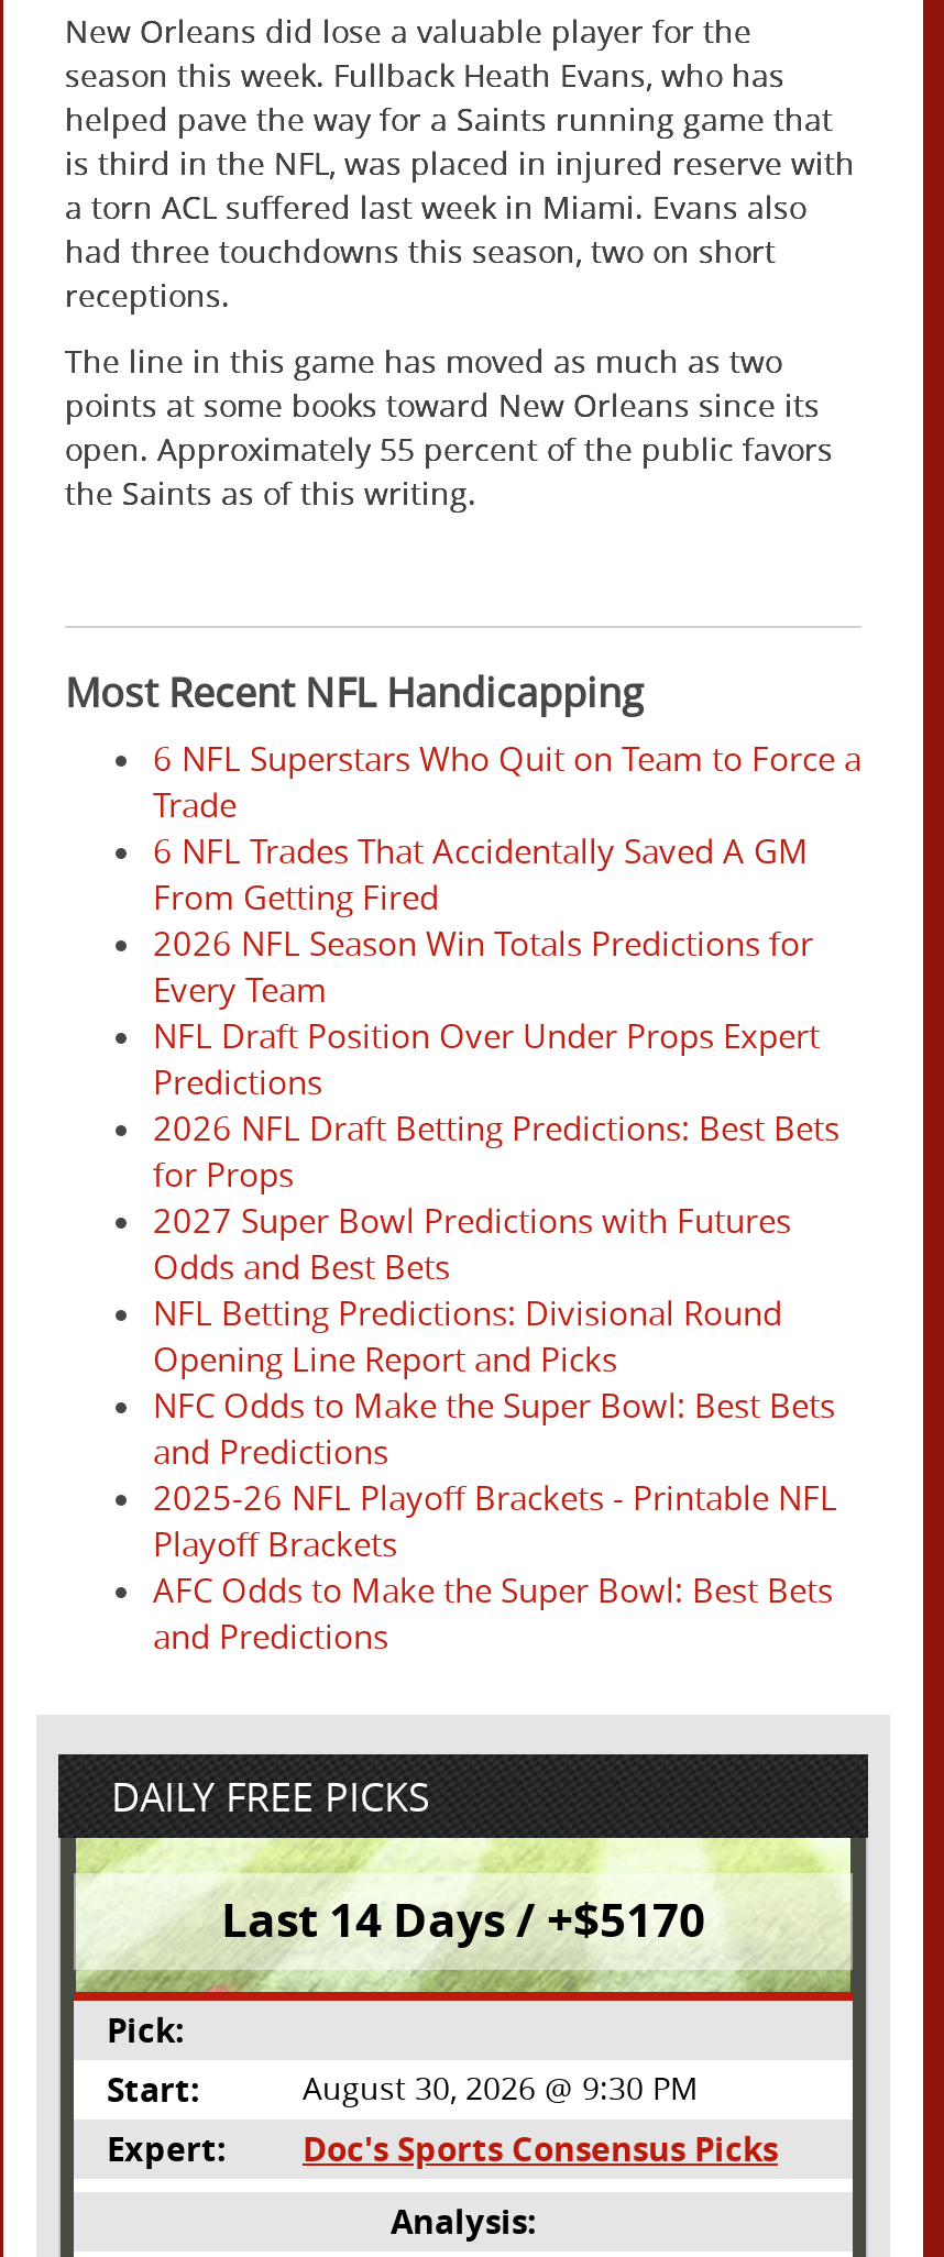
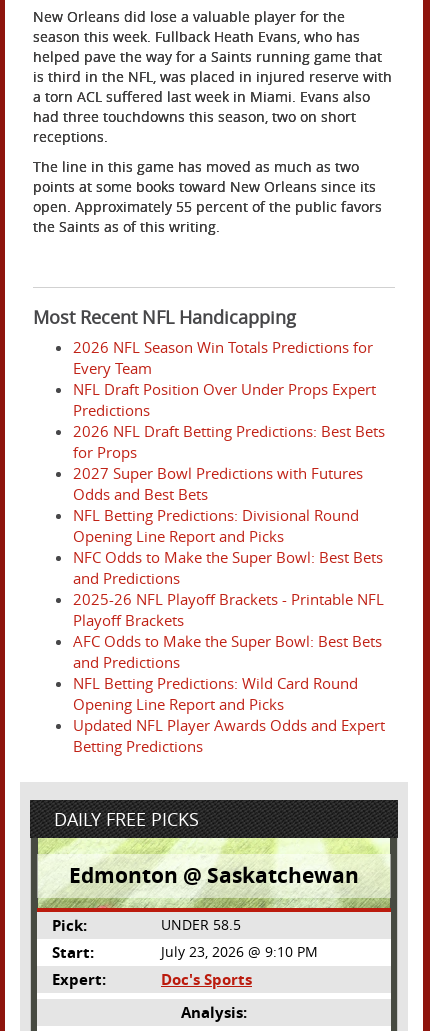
- 6 NFL Superstars Who Quit on Team to Force a
- Trade
- 6 NFL Trades That Accidentally Saved A GM
- From Getting Fired

moved up: 2026 NFL Season Win Totals Predictions for | Every Team | NFL Draft Position Over Under Props Expert | ... | AFC Odds to Make the Super Bowl: Best Bets | and Predictions

+ NFL Betting Predictions: Wild Card Round
+ Opening Line Report and Picks
+ Updated NFL Player Awards Odds and Expert
+ Betting Predictions

- Last 14 Days / +$5170
+ Edmonton @ Saskatchewan

+ UNDER 58.5

- August 30, 2026 @ 9:30 PM
+ July 23, 2026 @ 9:10 PM

- Doc's Sports Consensus Picks
+ Doc's Sports
